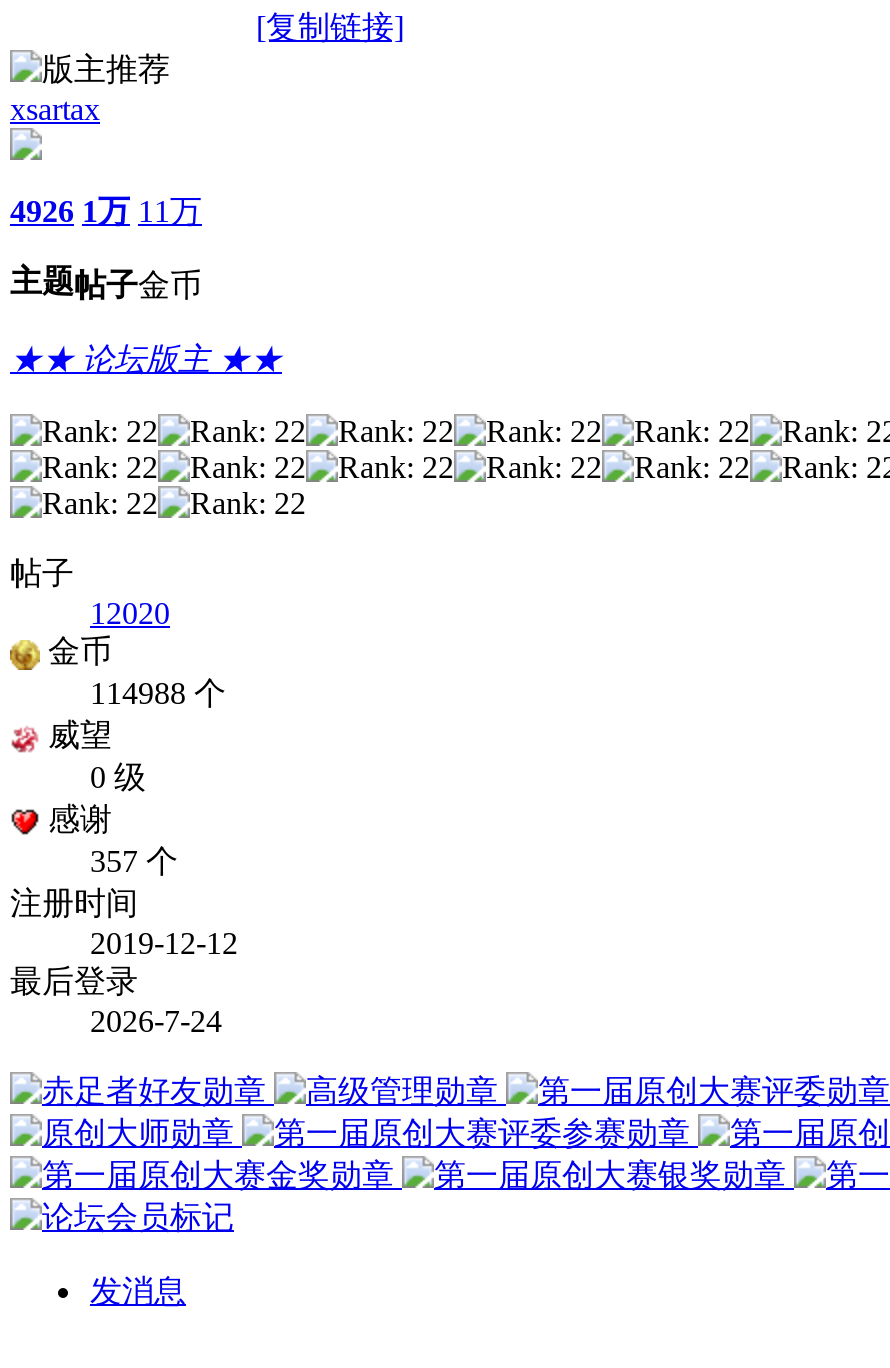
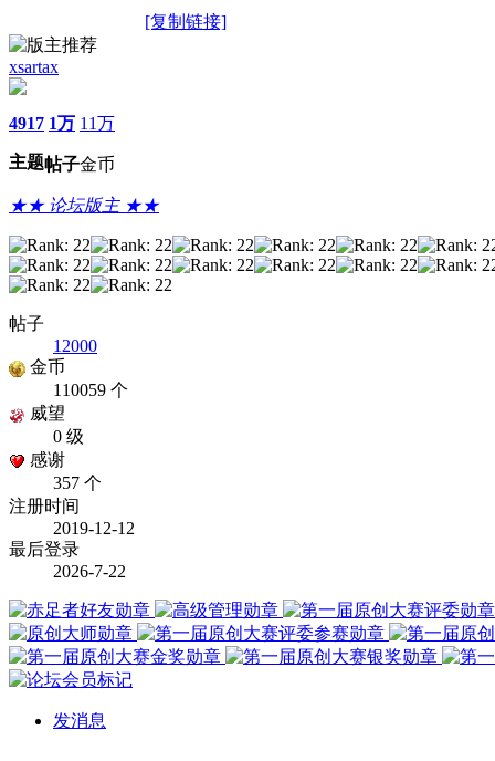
- 4926 1万 11万
+ 4917 1万 11万

- 12020
+ 12000

- 114988 个
+ 110059 个

- 2026-7-24
+ 2026-7-22
